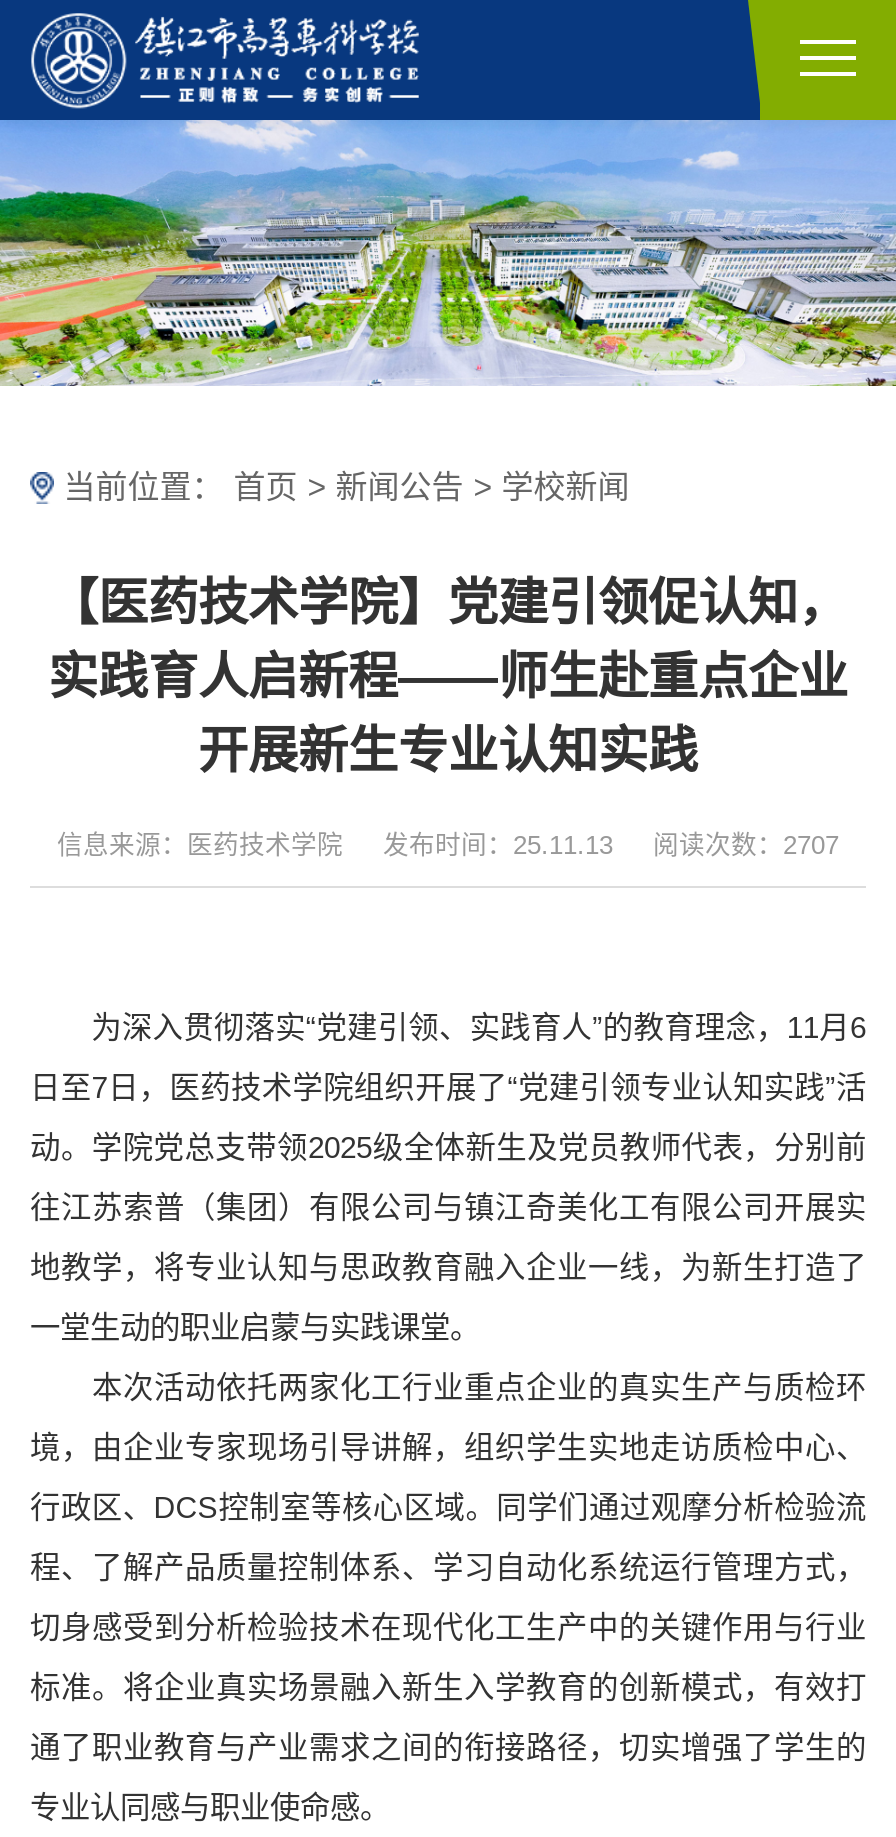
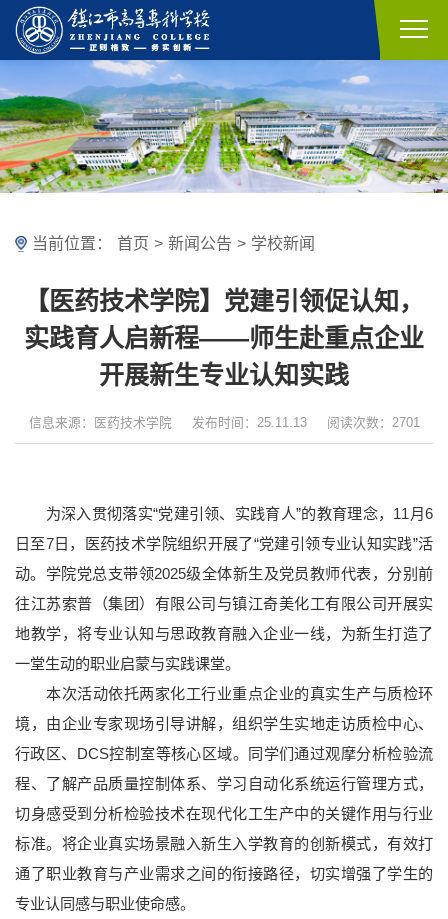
- 信息来源：医药技术学院 发布时间：25.11.13 阅读次数：2707
+ 信息来源：医药技术学院 发布时间：25.11.13 阅读次数：2701
